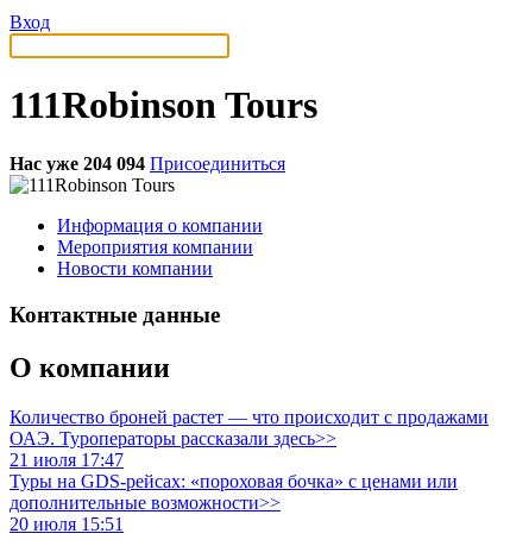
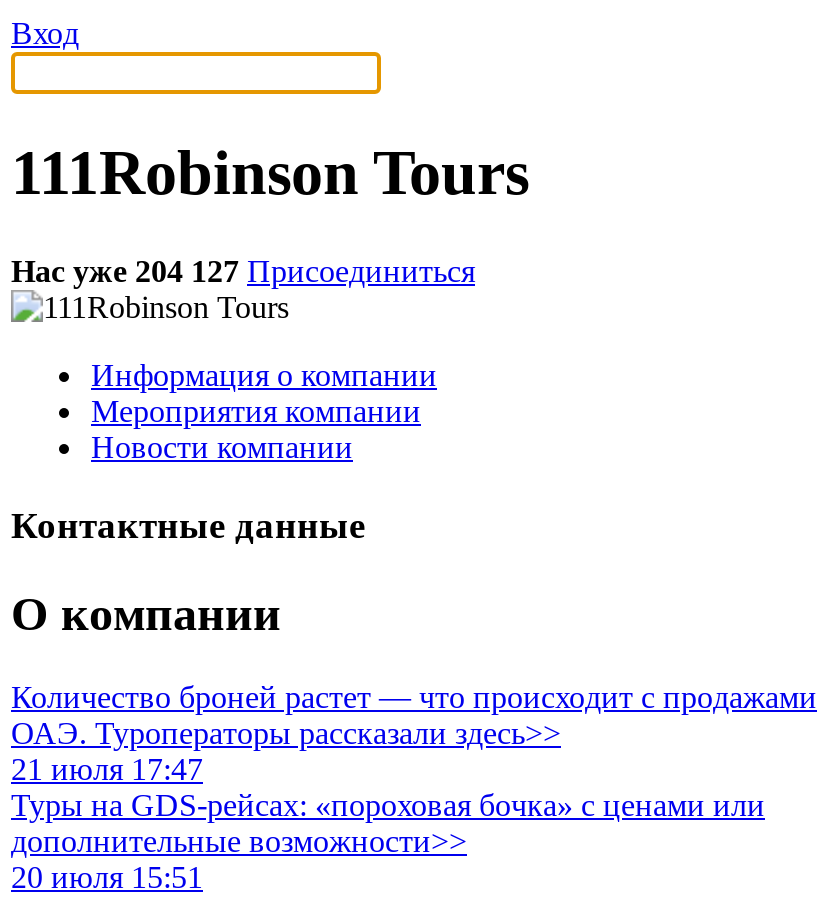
- Нас уже 204 094 Присоединиться
+ Нас уже 204 127 Присоединиться
